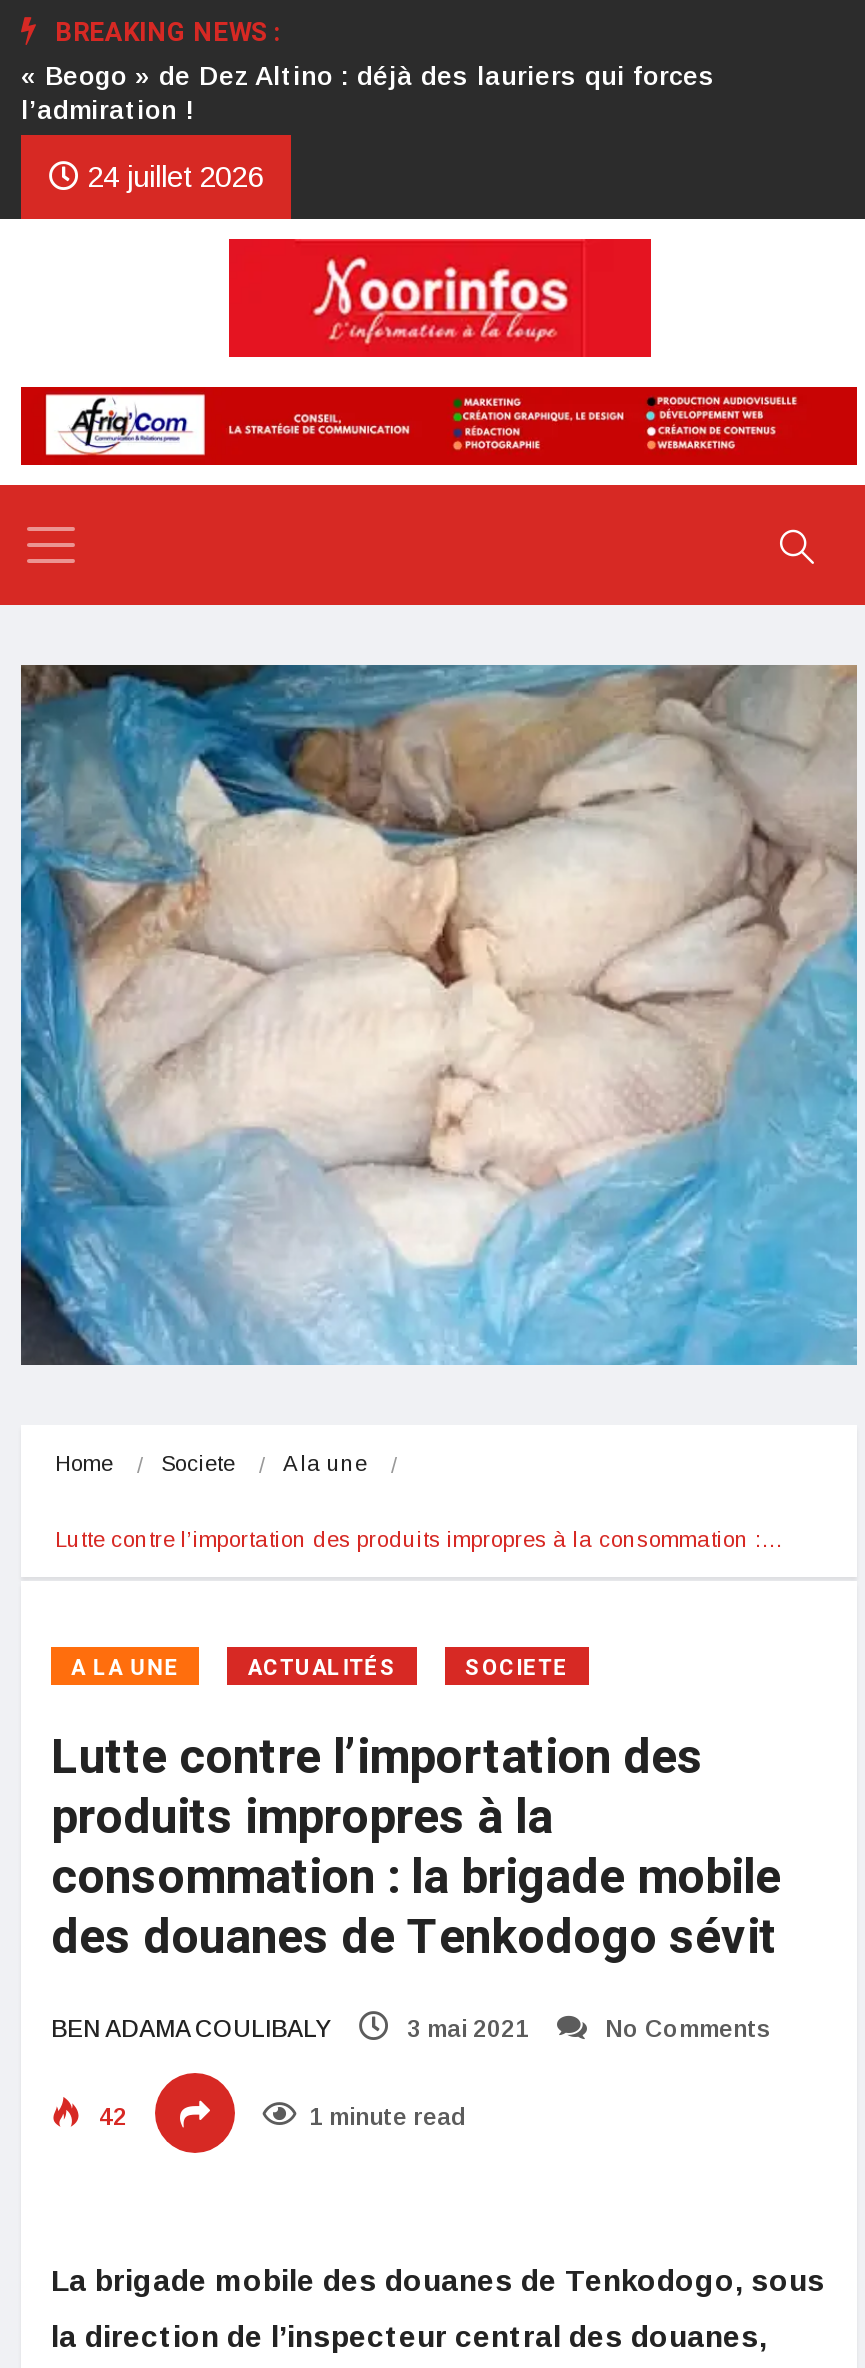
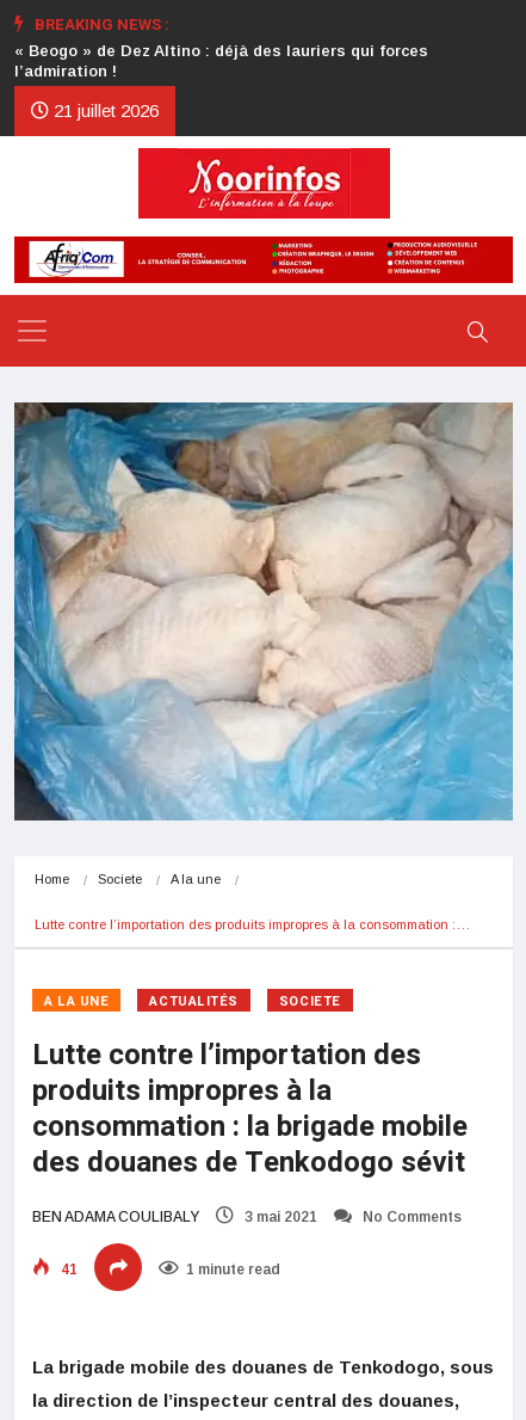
- 24 juillet 2026
+ 21 juillet 2026

- 42
+ 41
